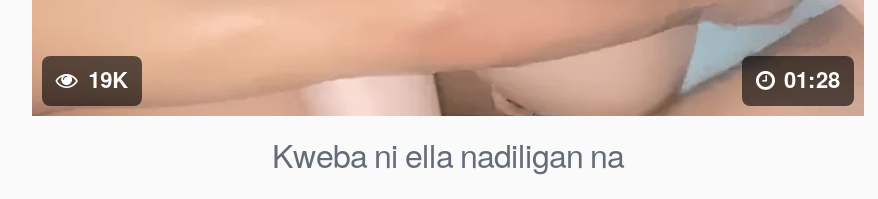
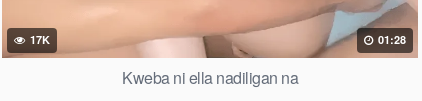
- 19K
+ 17K
